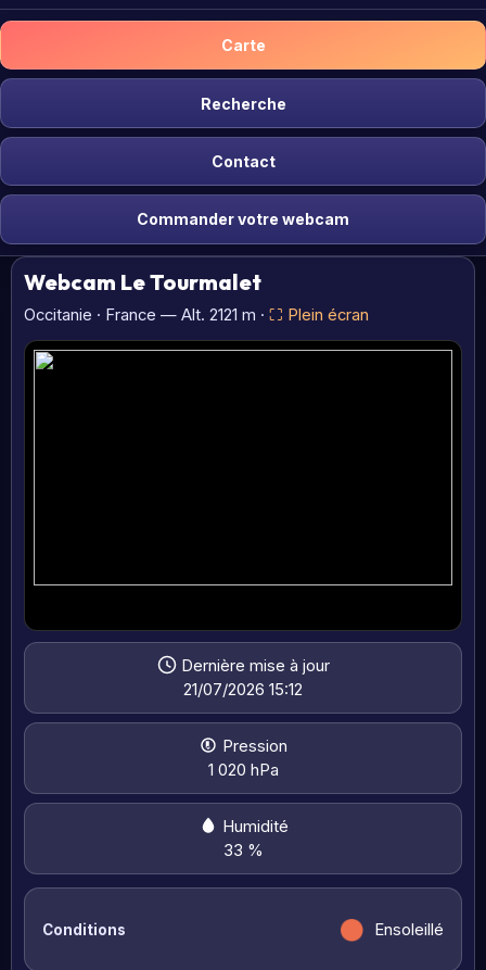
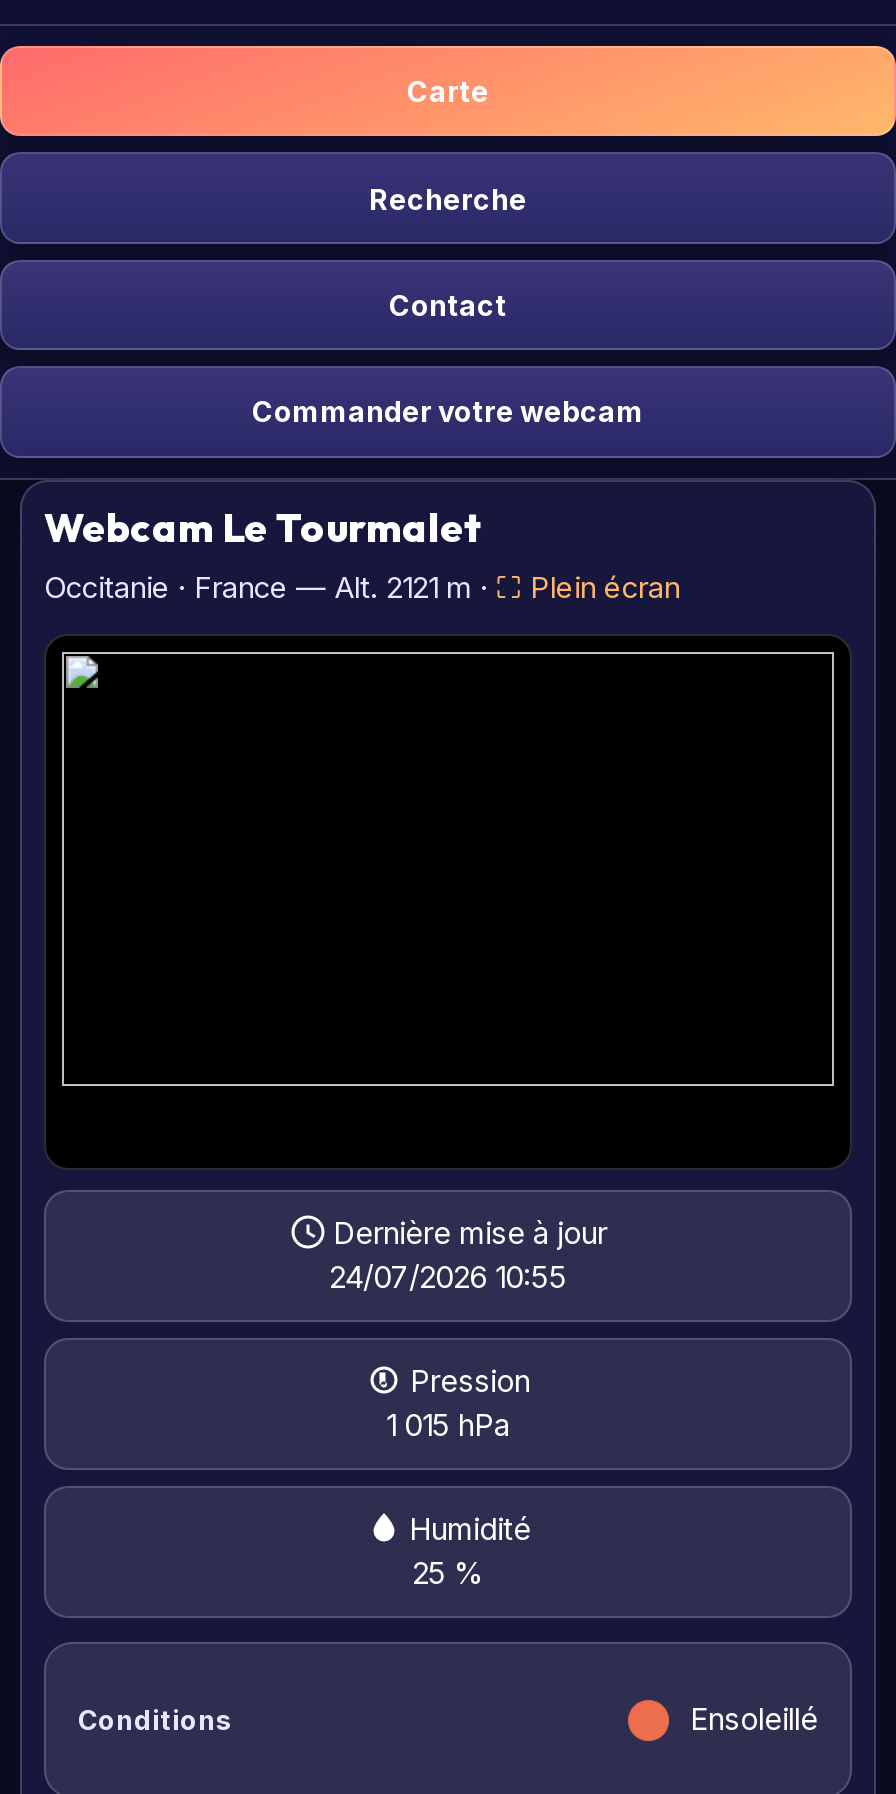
- 21/07/2026 15:12
+ 24/07/2026 10:55

- 1 020 hPa
+ 1 015 hPa

- 33 %
+ 25 %
